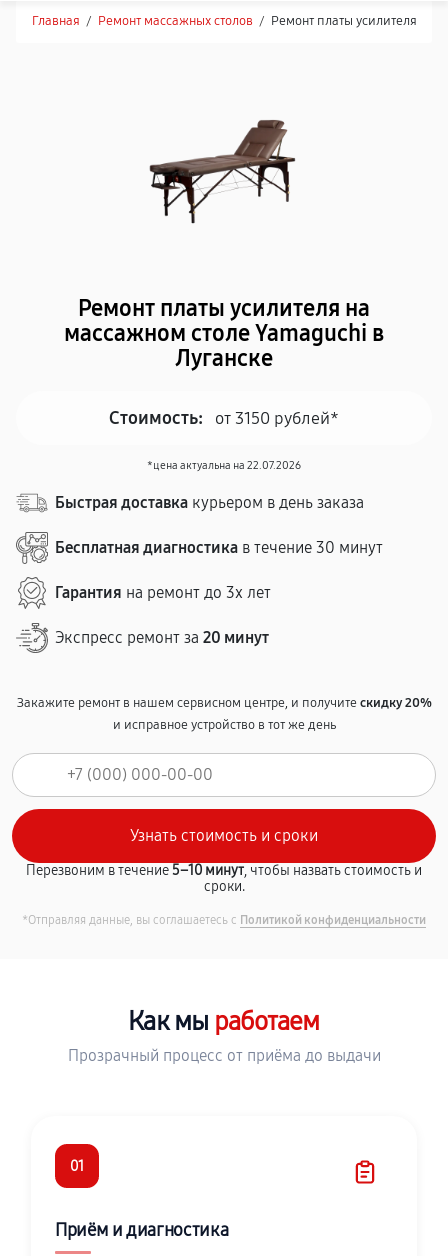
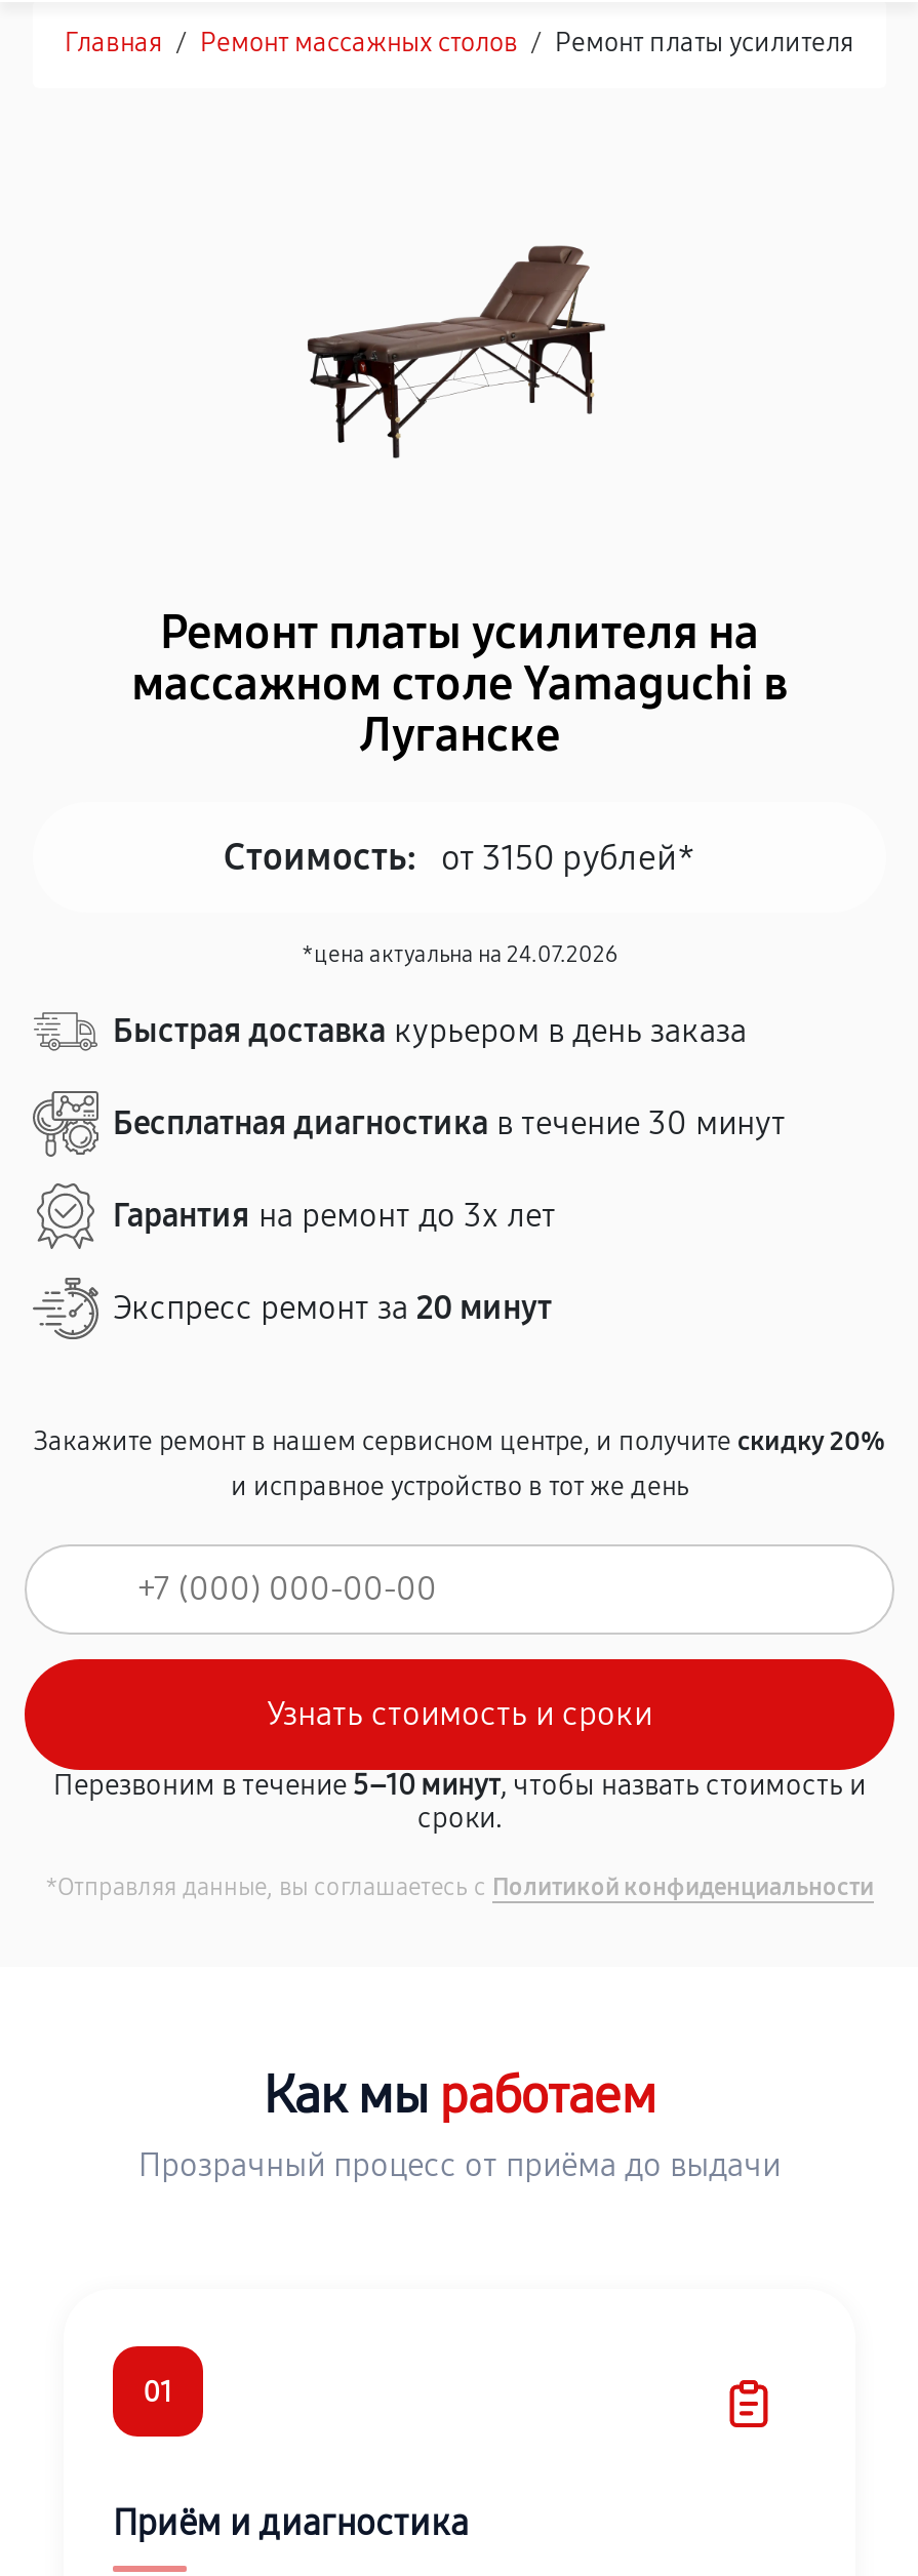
- *цена актуальна на 22.07.2026
+ *цена актуальна на 24.07.2026
